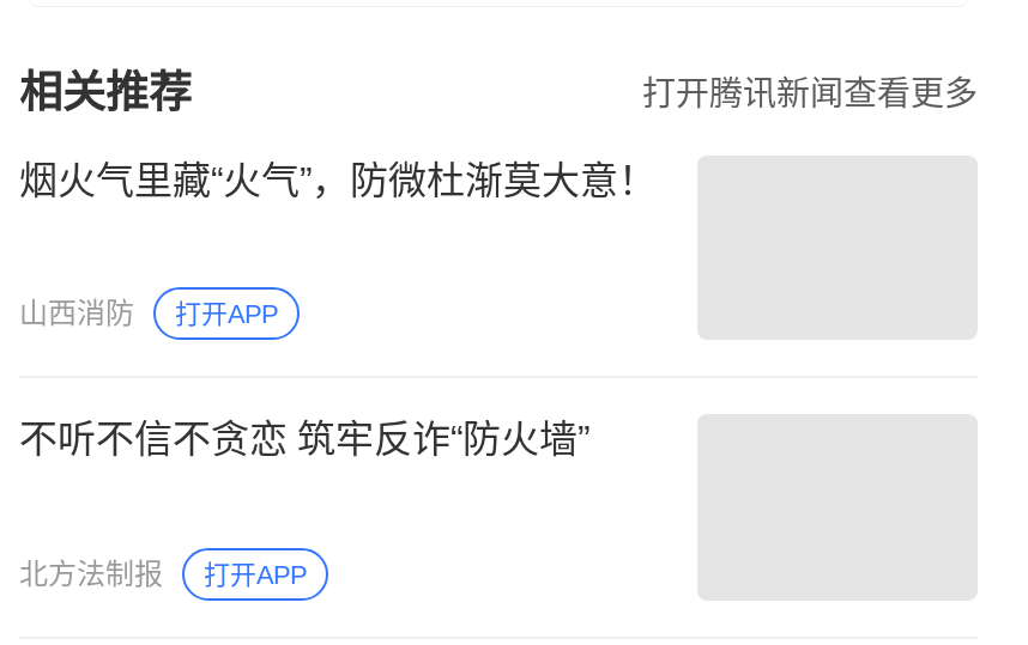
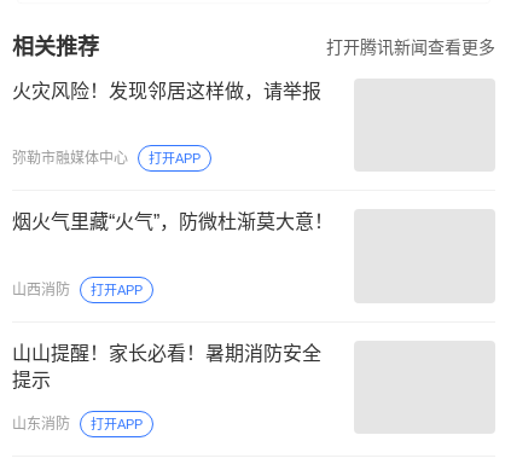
+ 火灾风险！发现邻居这样做，请举报
+ 弥勒市融媒体中心
+ 打开APP

- 不听不信不贪恋 筑牢反诈“防火墙”
+ 山山提醒！家长必看！暑期消防安全
+ 提示

- 北方法制报
+ 山东消防
